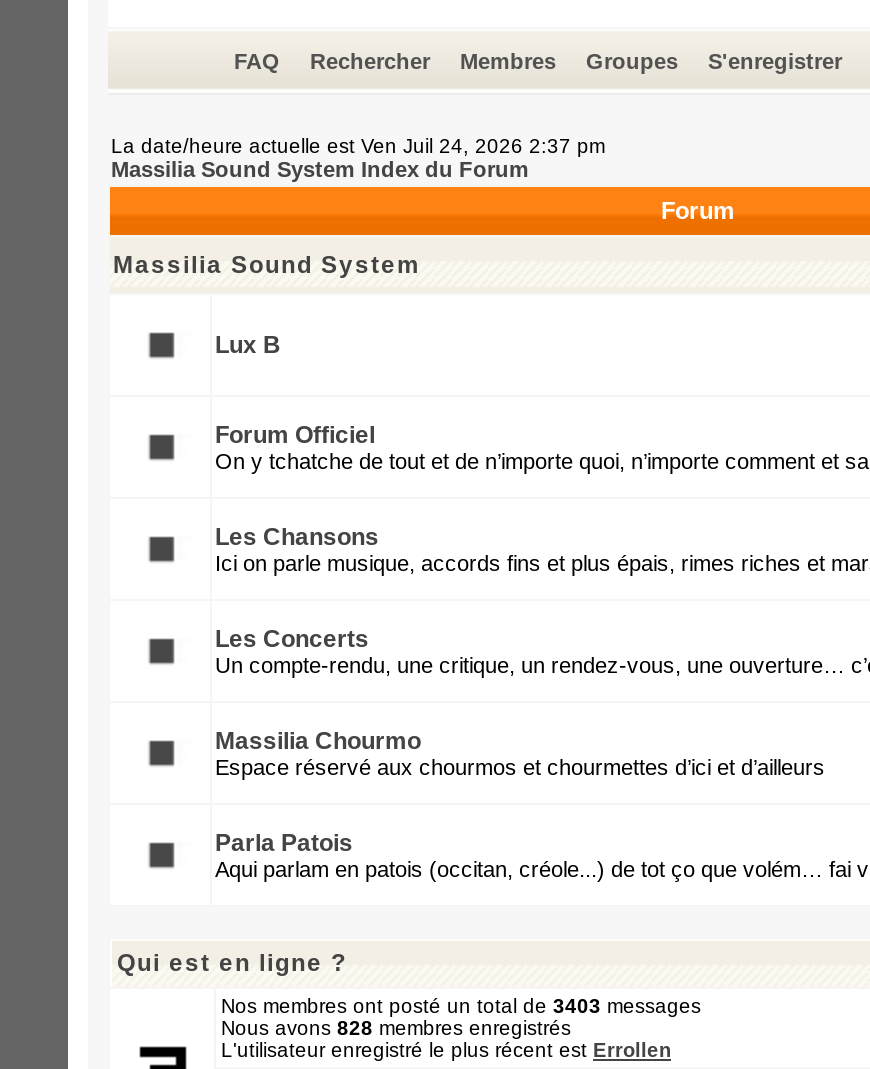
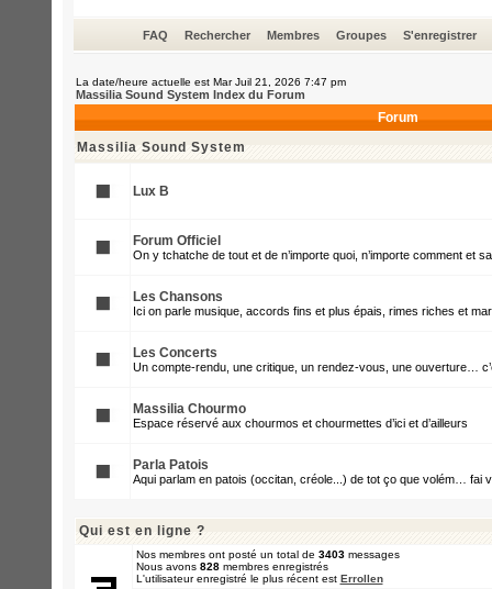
- La date/heure actuelle est Ven Juil 24, 2026 2:37 pm
+ La date/heure actuelle est Mar Juil 21, 2026 7:47 pm
